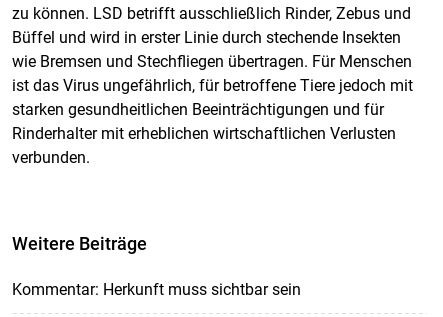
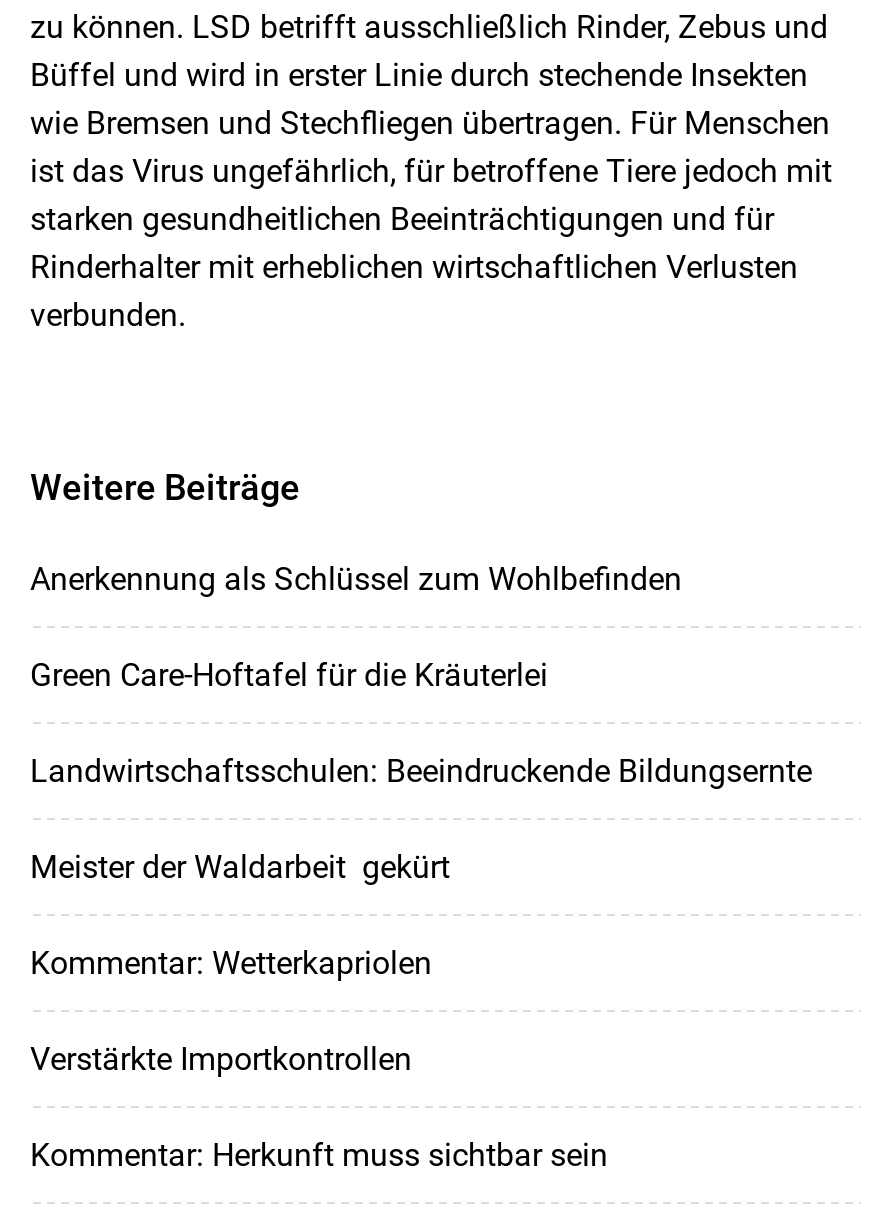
+ Anerkennung als Schlüssel zum Wohlbefinden
+ Green Care-Hoftafel für die Kräuterlei
+ Landwirtschaftsschulen: Beeindruckende Bildungsernte
+ Meister der Waldarbeit gekürt
+ Kommentar: Wetterkapriolen
+ Verstärkte Importkontrollen
